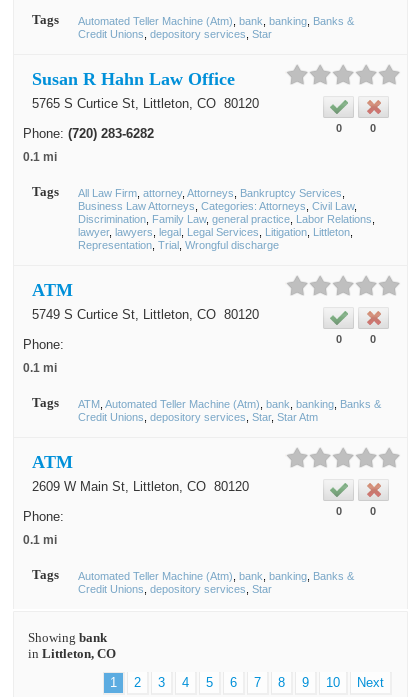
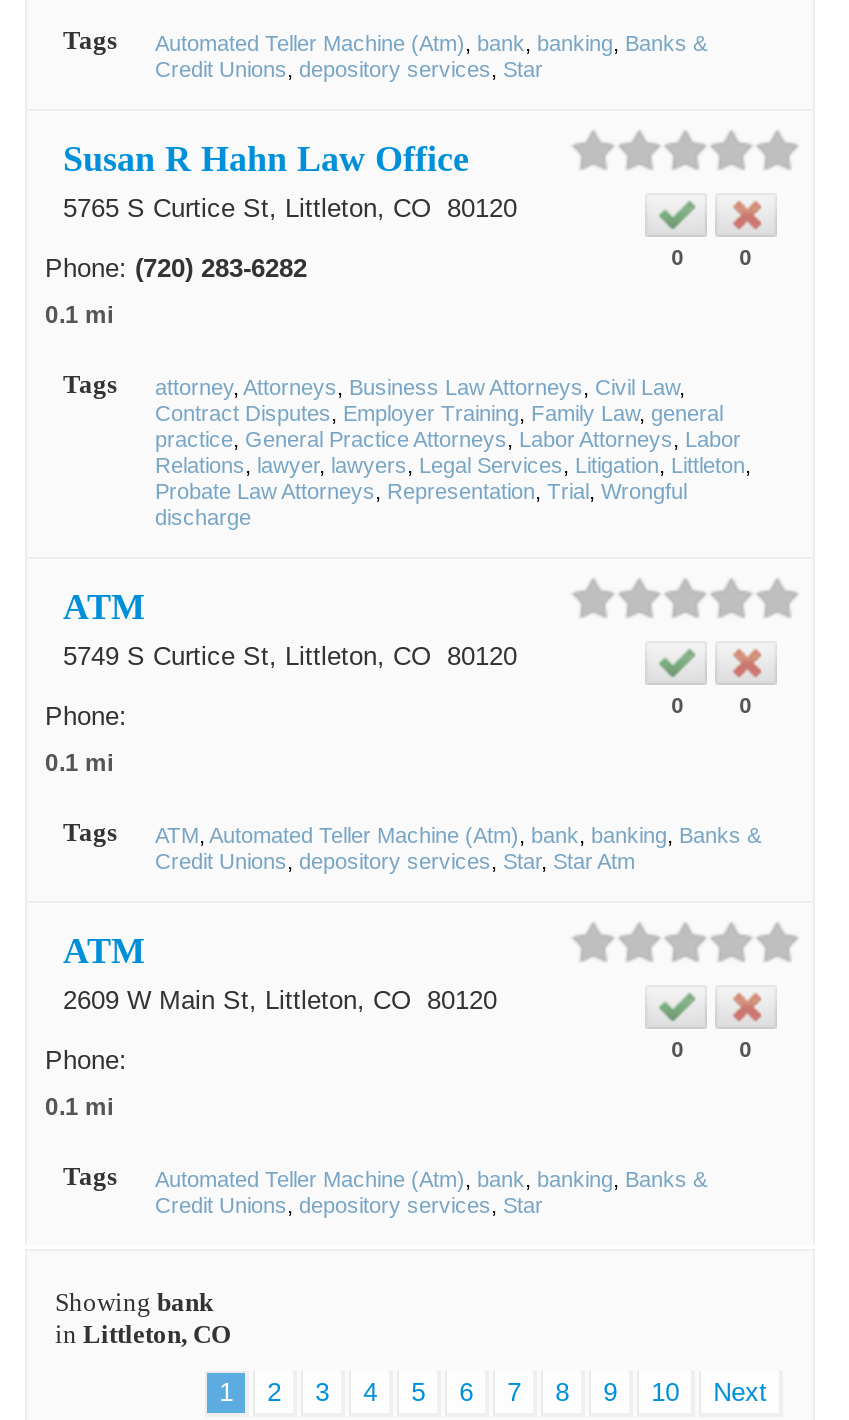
- All Law Firm attorney Attorneys Bankruptcy Services
- Business Law Attorneys Categories: Attorneys Civil Law
- Discrimination Family Law general practice Labor Relations
- lawyer lawyers legal Legal Services Litigation Littleton
- Representation Trial Wrongful discharge
+ attorney Attorneys Business Law Attorneys Civil Law
+ Contract Disputes Employer Training Family Law general
+ practice General Practice Attorneys Labor Attorneys Labor
+ Relations lawyer lawyers Legal Services Litigation Littleton
+ Probate Law Attorneys Representation Trial Wrongful
+ discharge
